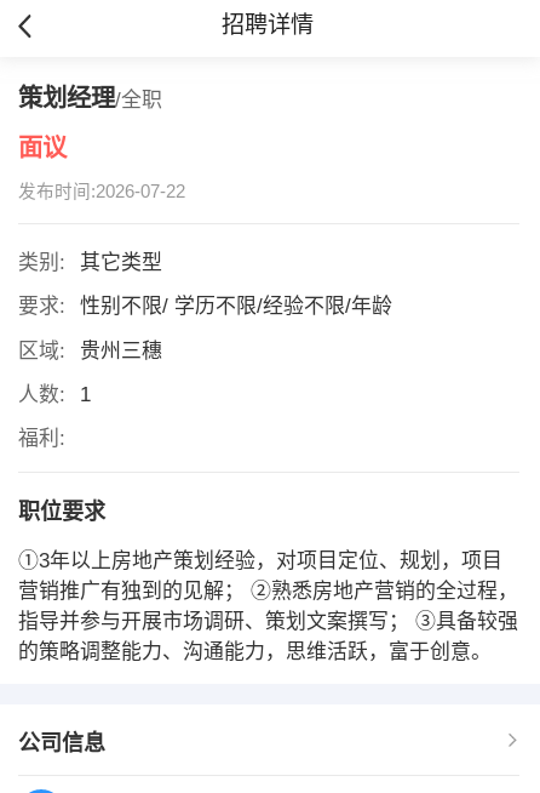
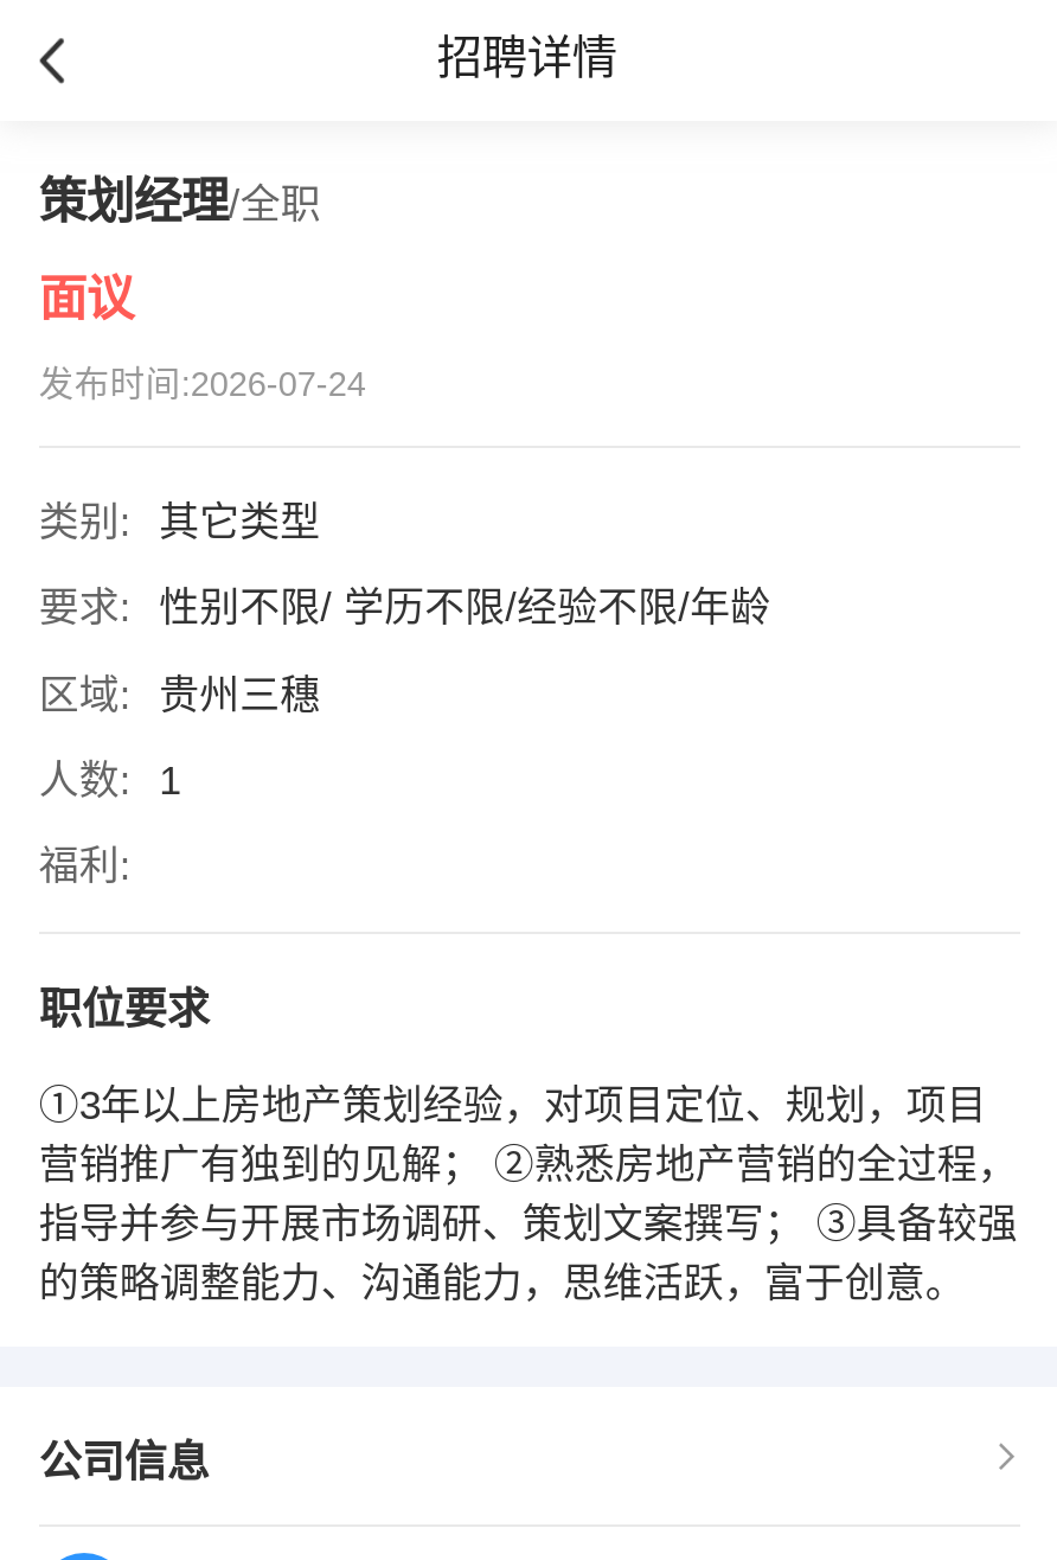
- 发布时间:2026-07-22
+ 发布时间:2026-07-24
